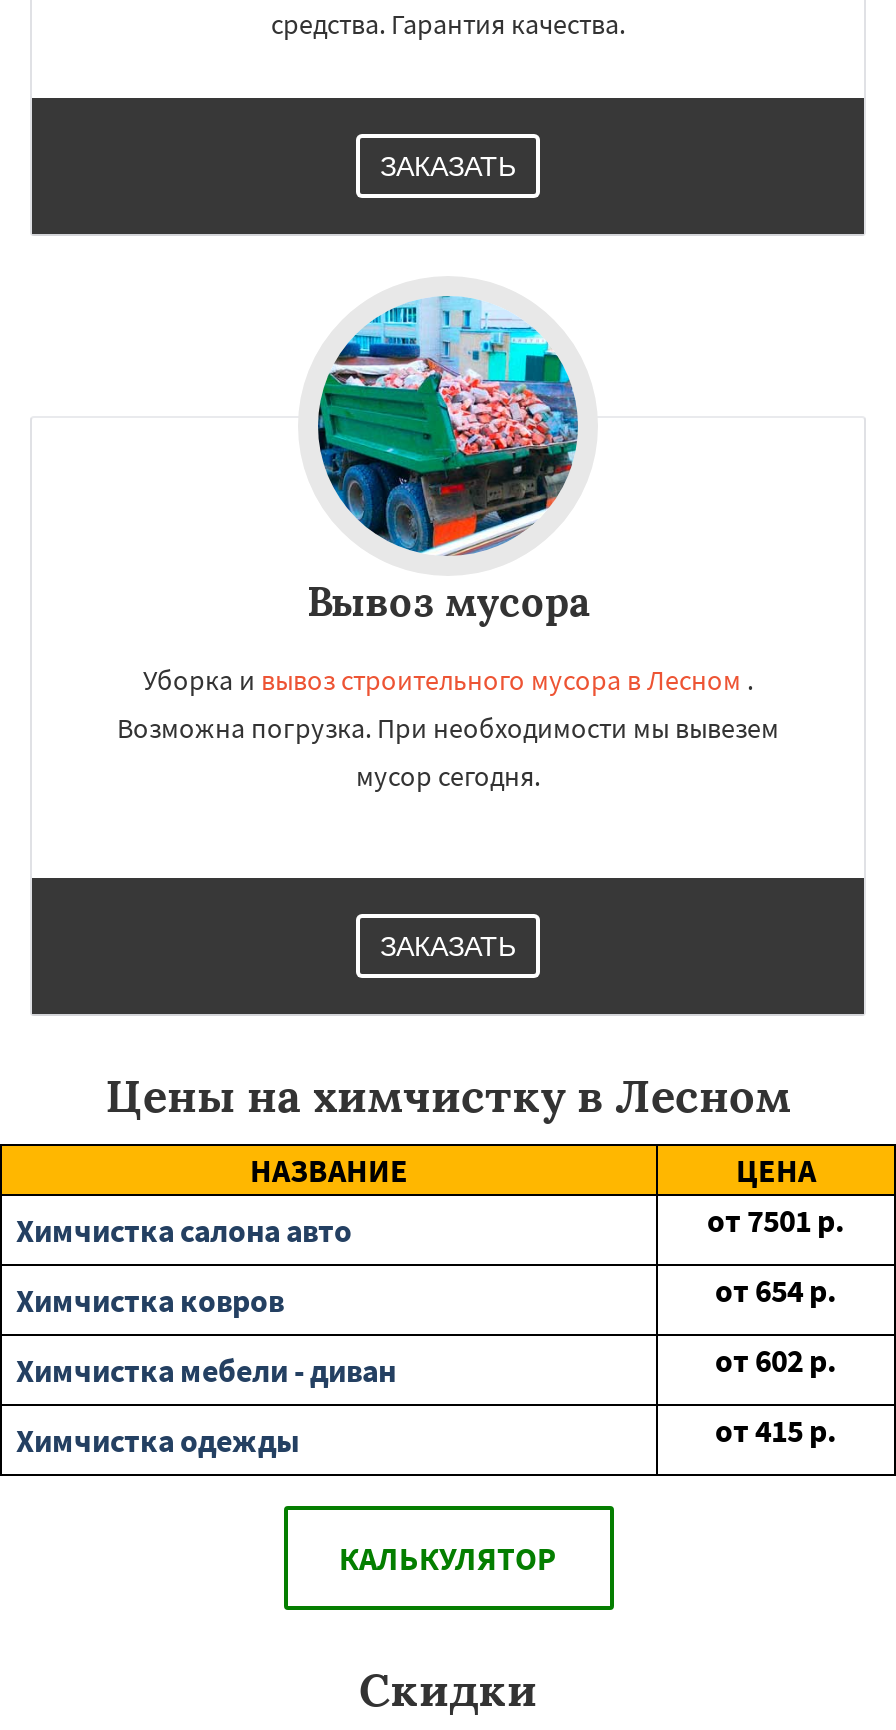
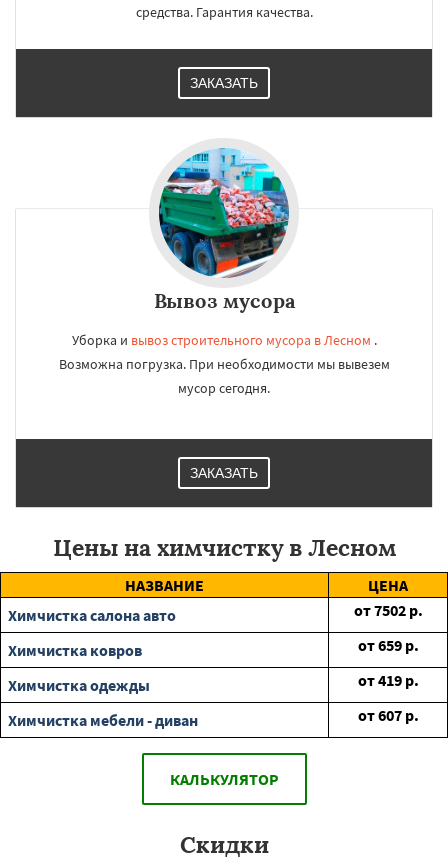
- от 7501 р.
+ от 7502 р.

- от 654 р.
- от 602 р.
+ от 659 р.

moved down: Химчистка мебели - диван

moved up: Химчистка одежды

- от 415 р.
+ от419 р.
+ от 607 р.
